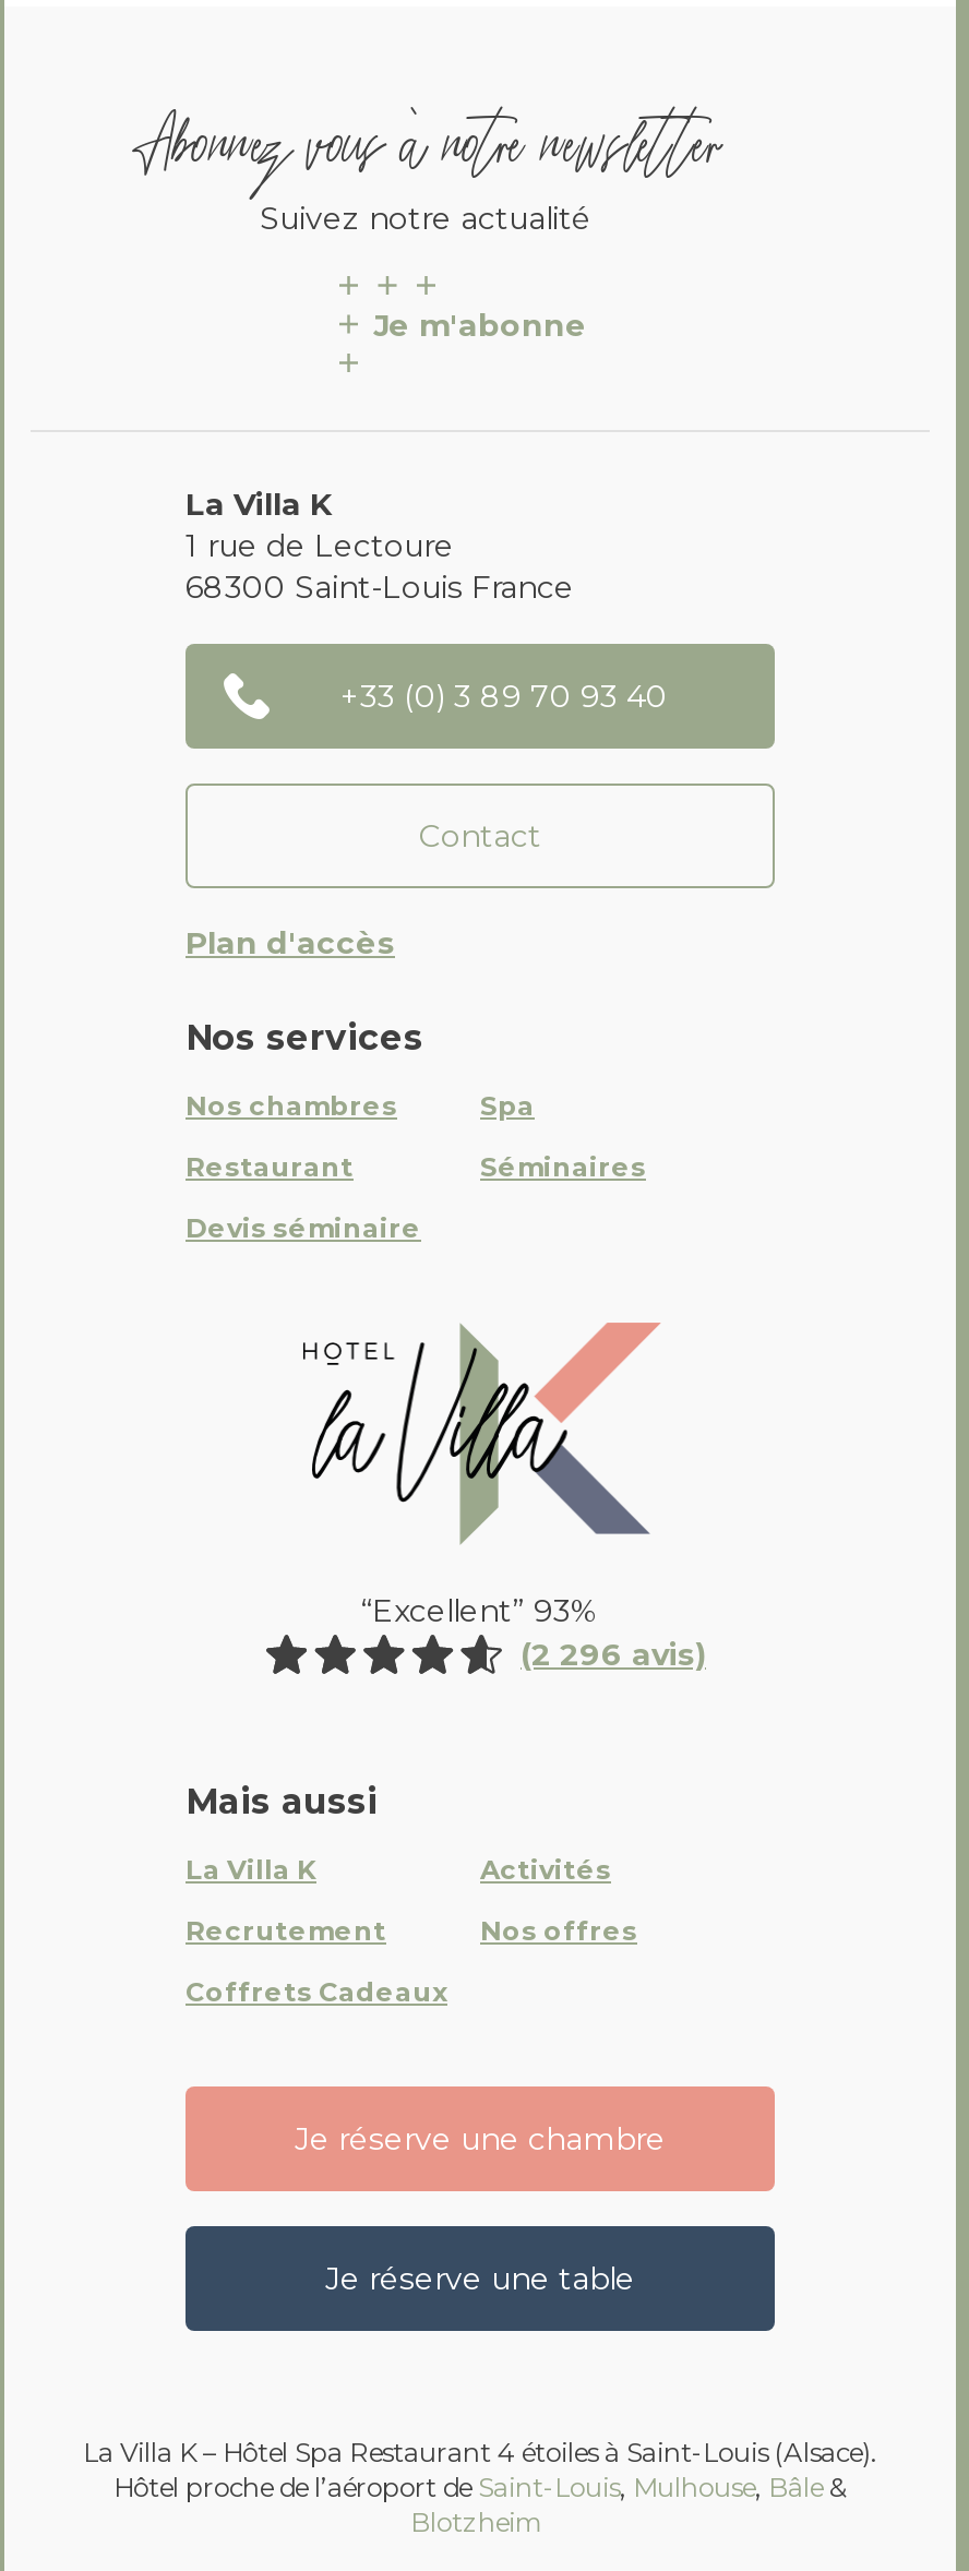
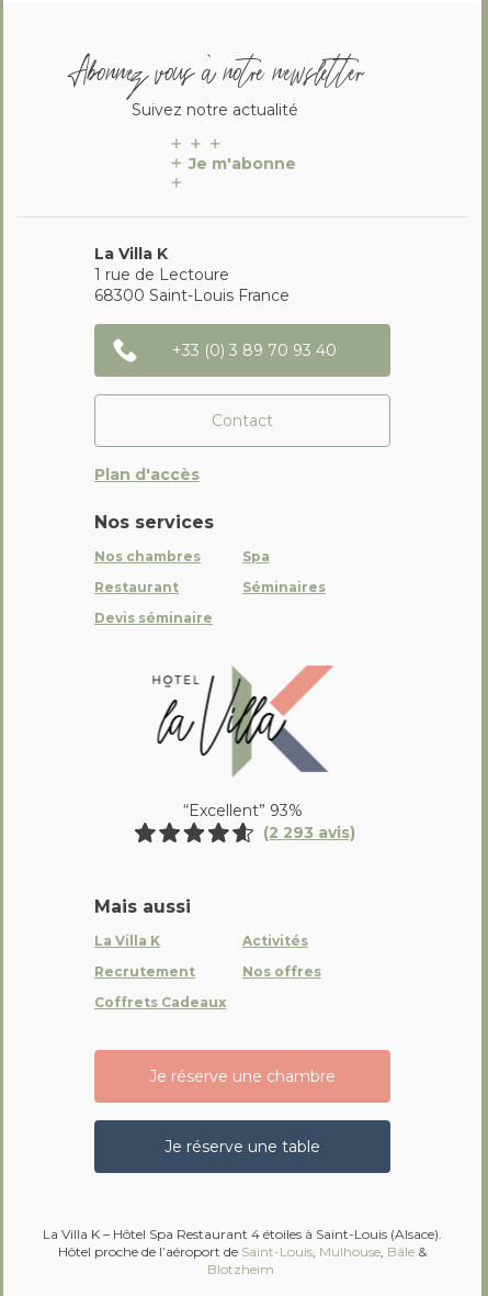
- (2 296 avis)
+ (2 293 avis)
